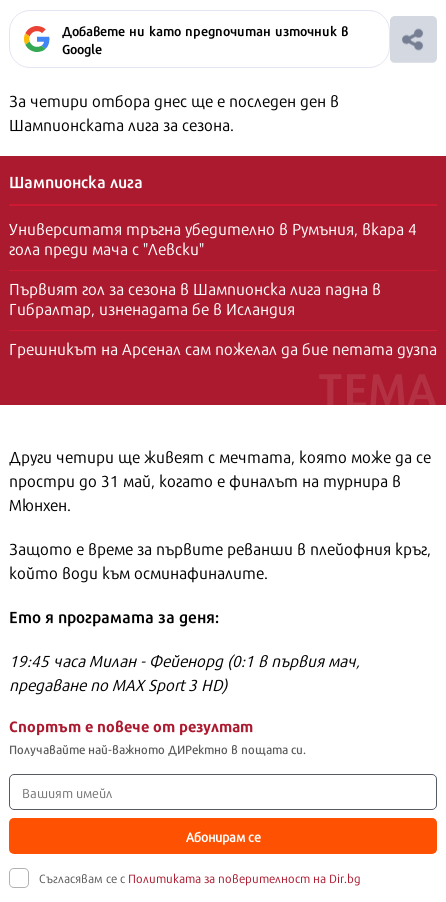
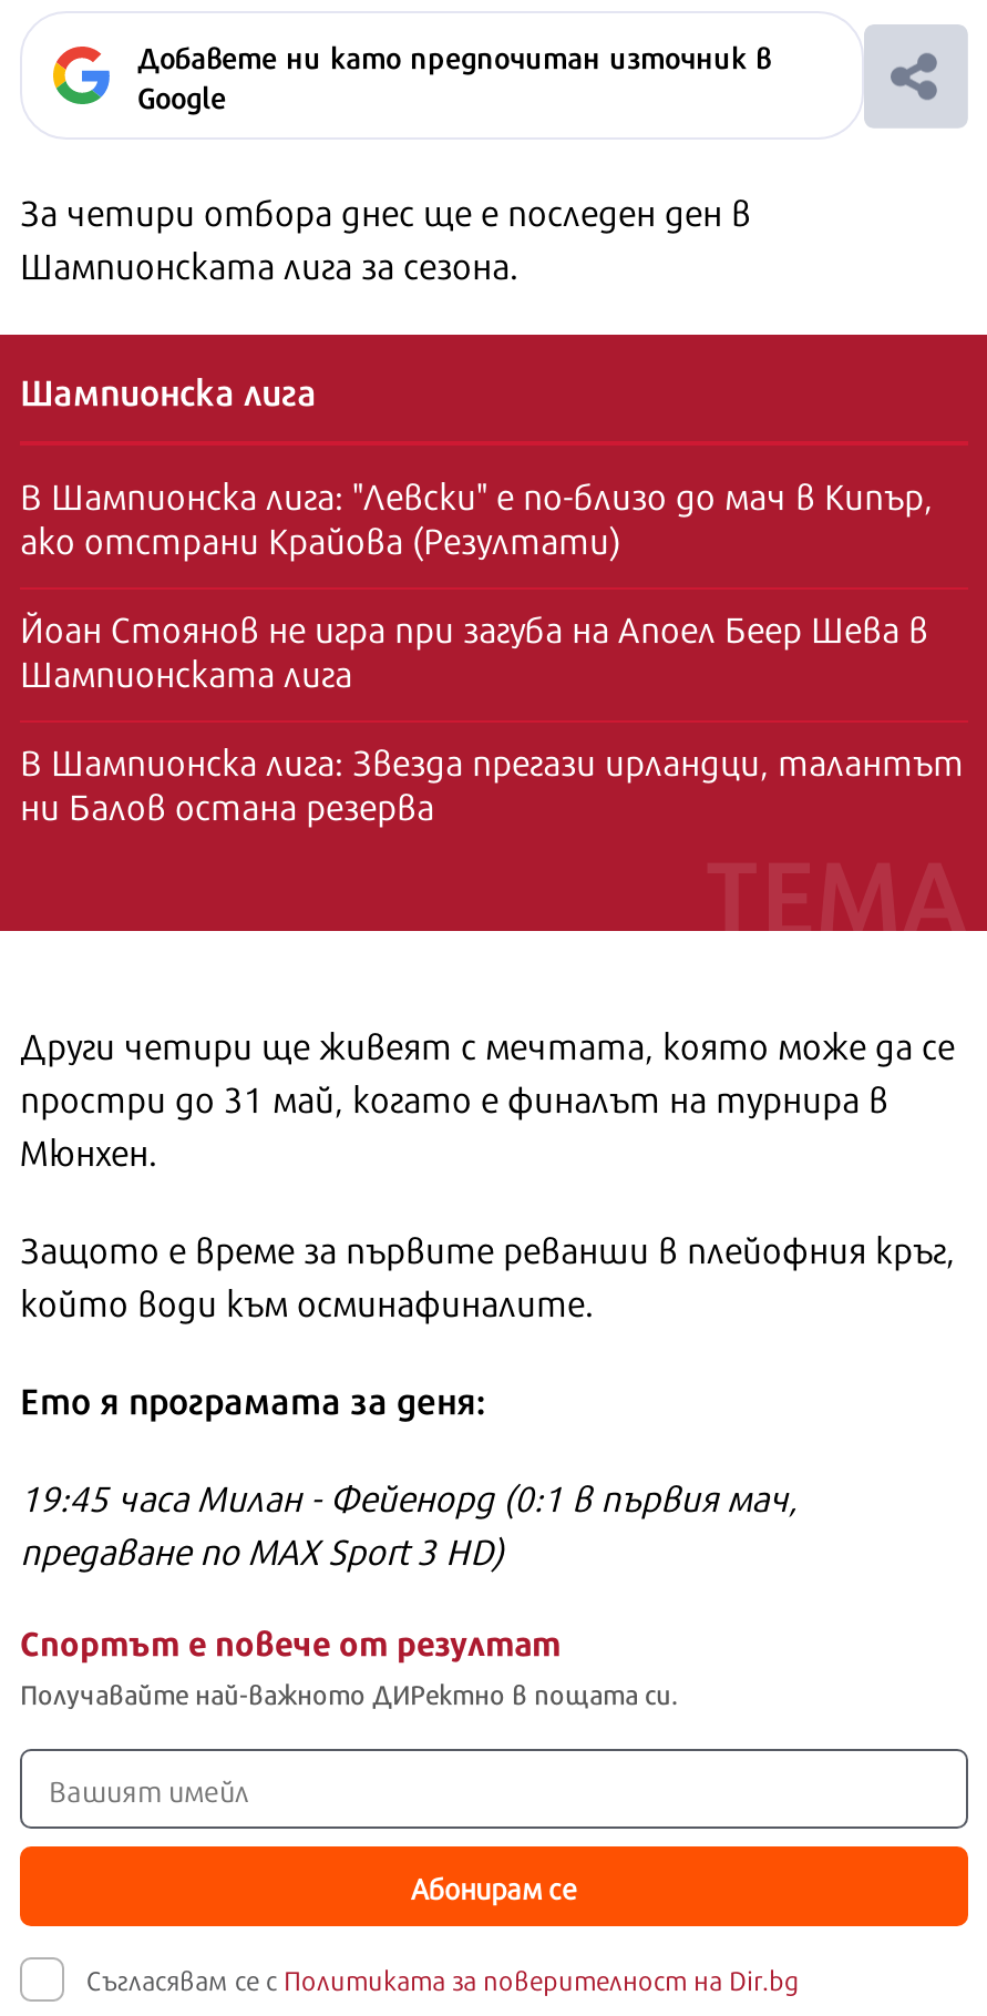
- Университатя тръгна убедително в Румъния, вкара 4
- гола преди мача с "Левски"
+ В Шампионска лига: "Левски" е по-близо до мач в Кипър,
+ ако отстрани Крайова (Резултати)

- Първият гол за сезона в Шампионска лига падна в
- Гибралтар, изненадата бе в Исландия
+ Йоан Стоянов не игра при загуба на Апоел Беер Шева в
+ Шампионската лига

- Грешникът на Арсенал сам пожелал да бие петата дузпа
+ В Шампионска лига: Звезда прегази ирландци, талантът
+ ни Балов остана резерва
